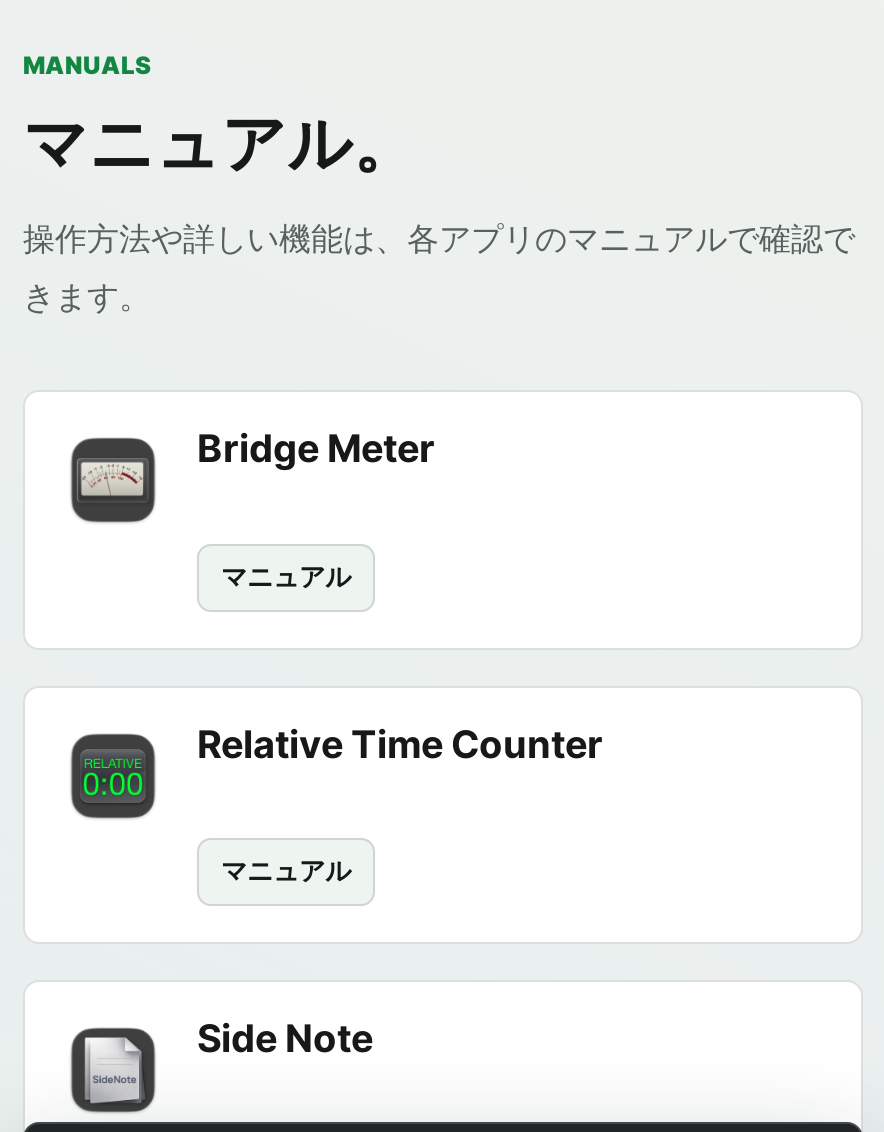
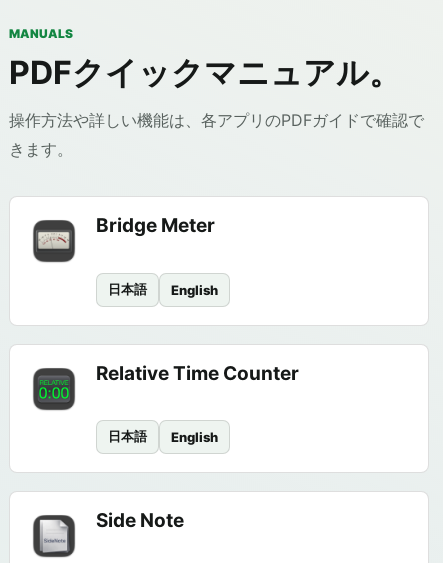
- マニュアル。
+ PDFクイックマニュアル。

- 操作方法や詳しい機能は、各アプリのマニュアルで確認で
+ 操作方法や詳しい機能は、各アプリのPDFガイドで確認で

- マニュアル
+ 日本語
+ English

- マニュアル
+ 日本語
+ English
